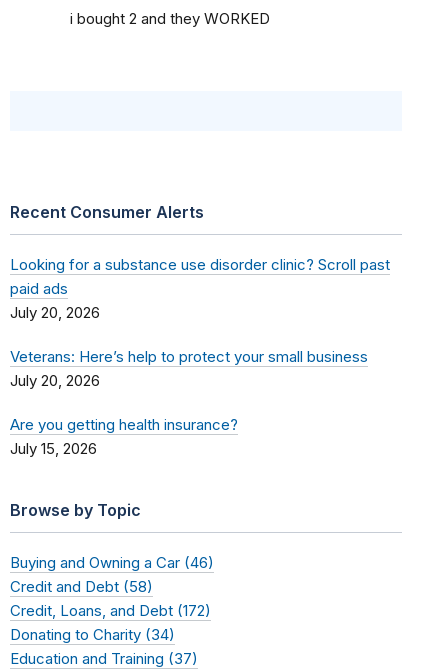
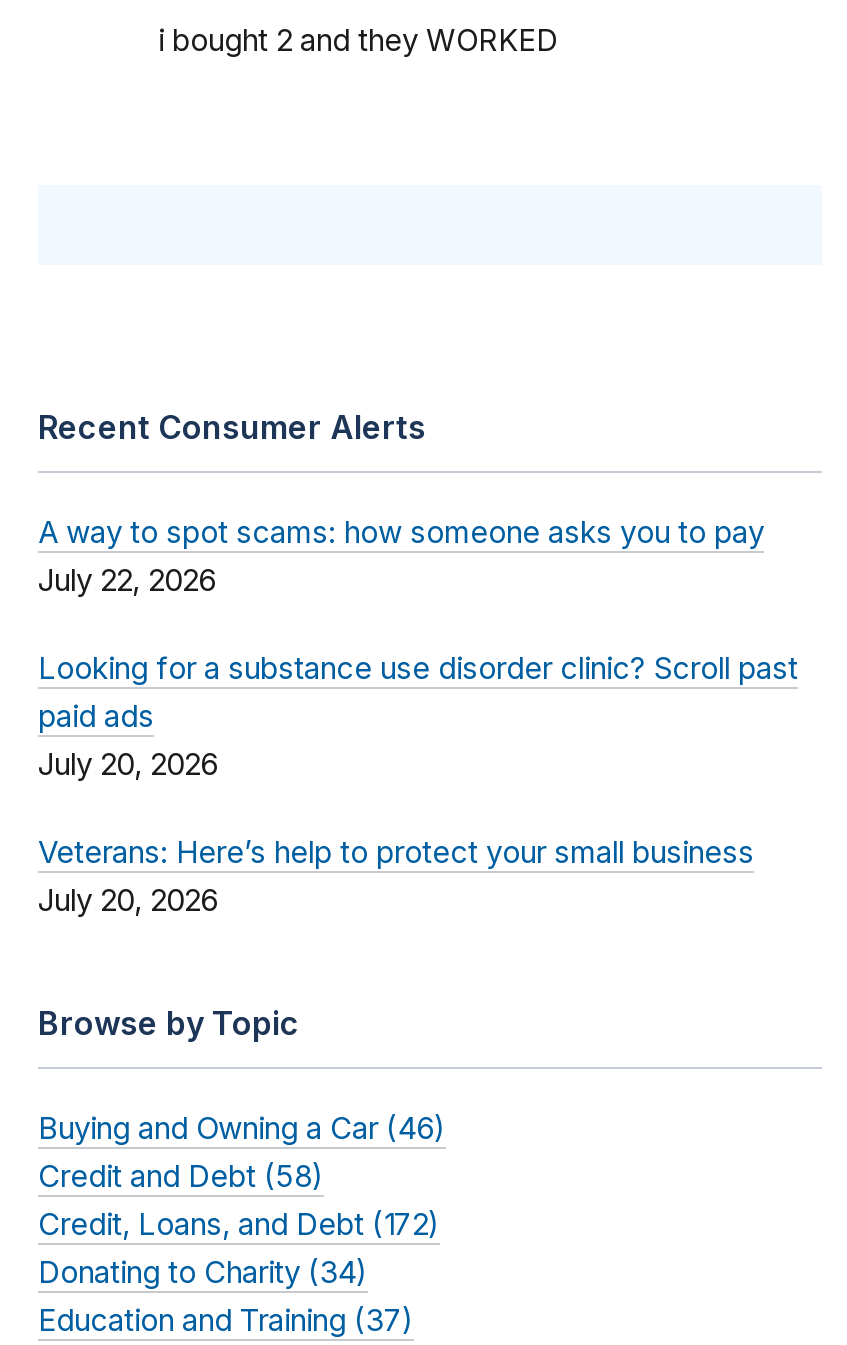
+ A way to spot scams: how someone asks you to pay
+ July 22, 2026

moved down: Looking for a substance use disorder clinic? Scroll past | paid ads | July 20, 2026 | Veterans: Here’s help to protect your small business | July 20, 2026

- Are you getting health insurance?
- July 15, 2026
